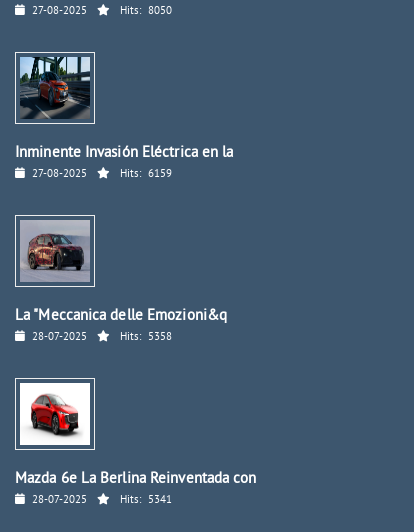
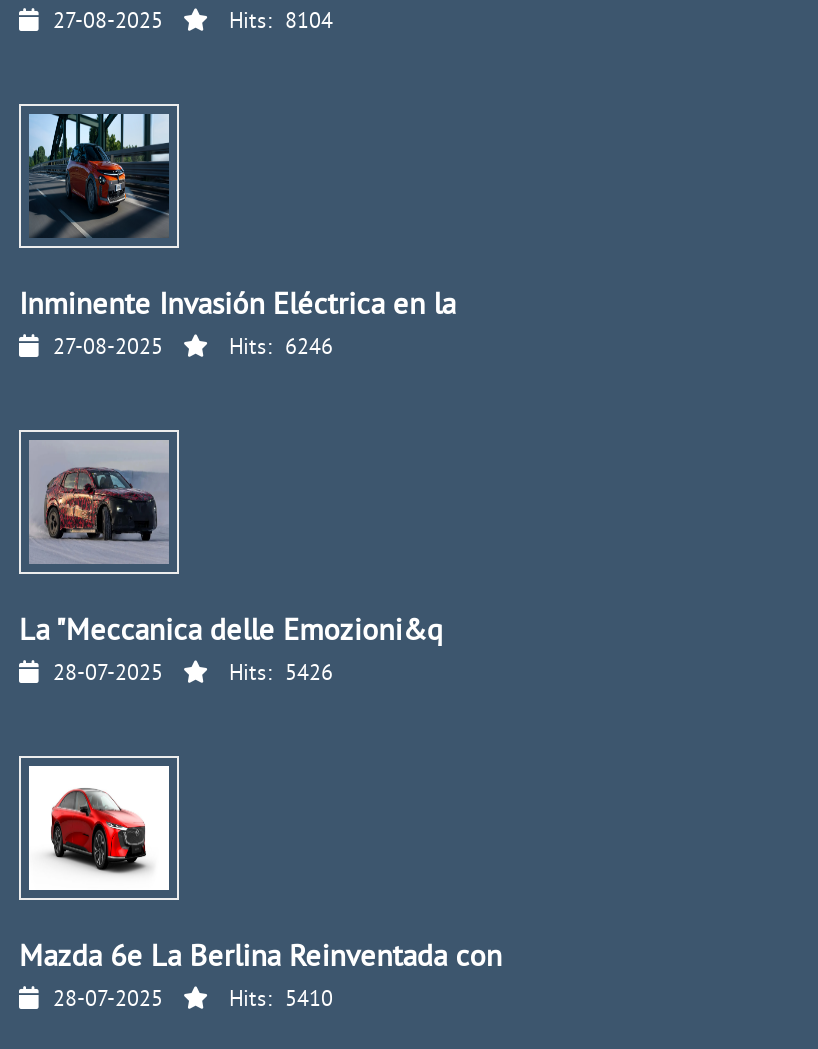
- Hits: 8050
+ Hits: 8104

- Hits: 6159
+ Hits: 6246

- Hits: 5358
+ Hits: 5426

- Hits: 5341
+ Hits: 5410
